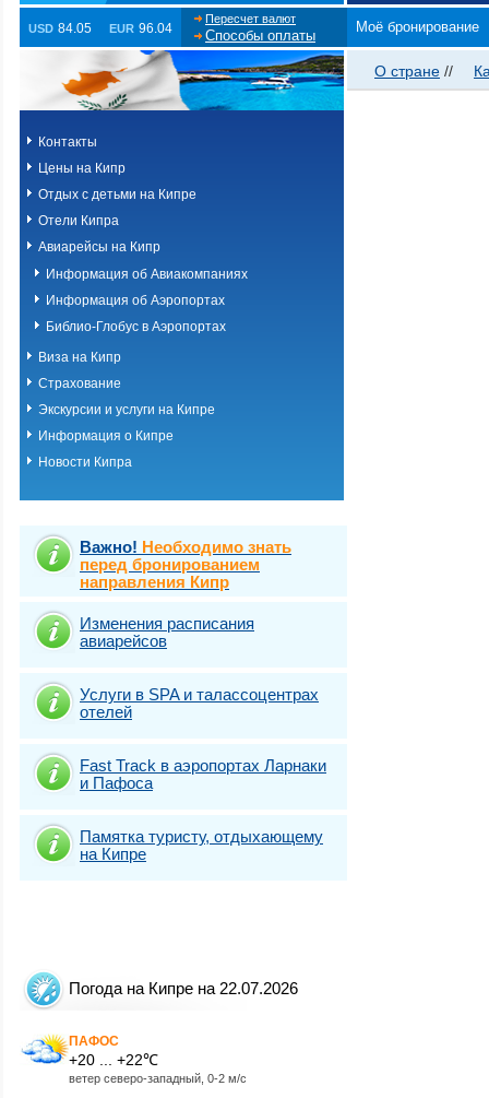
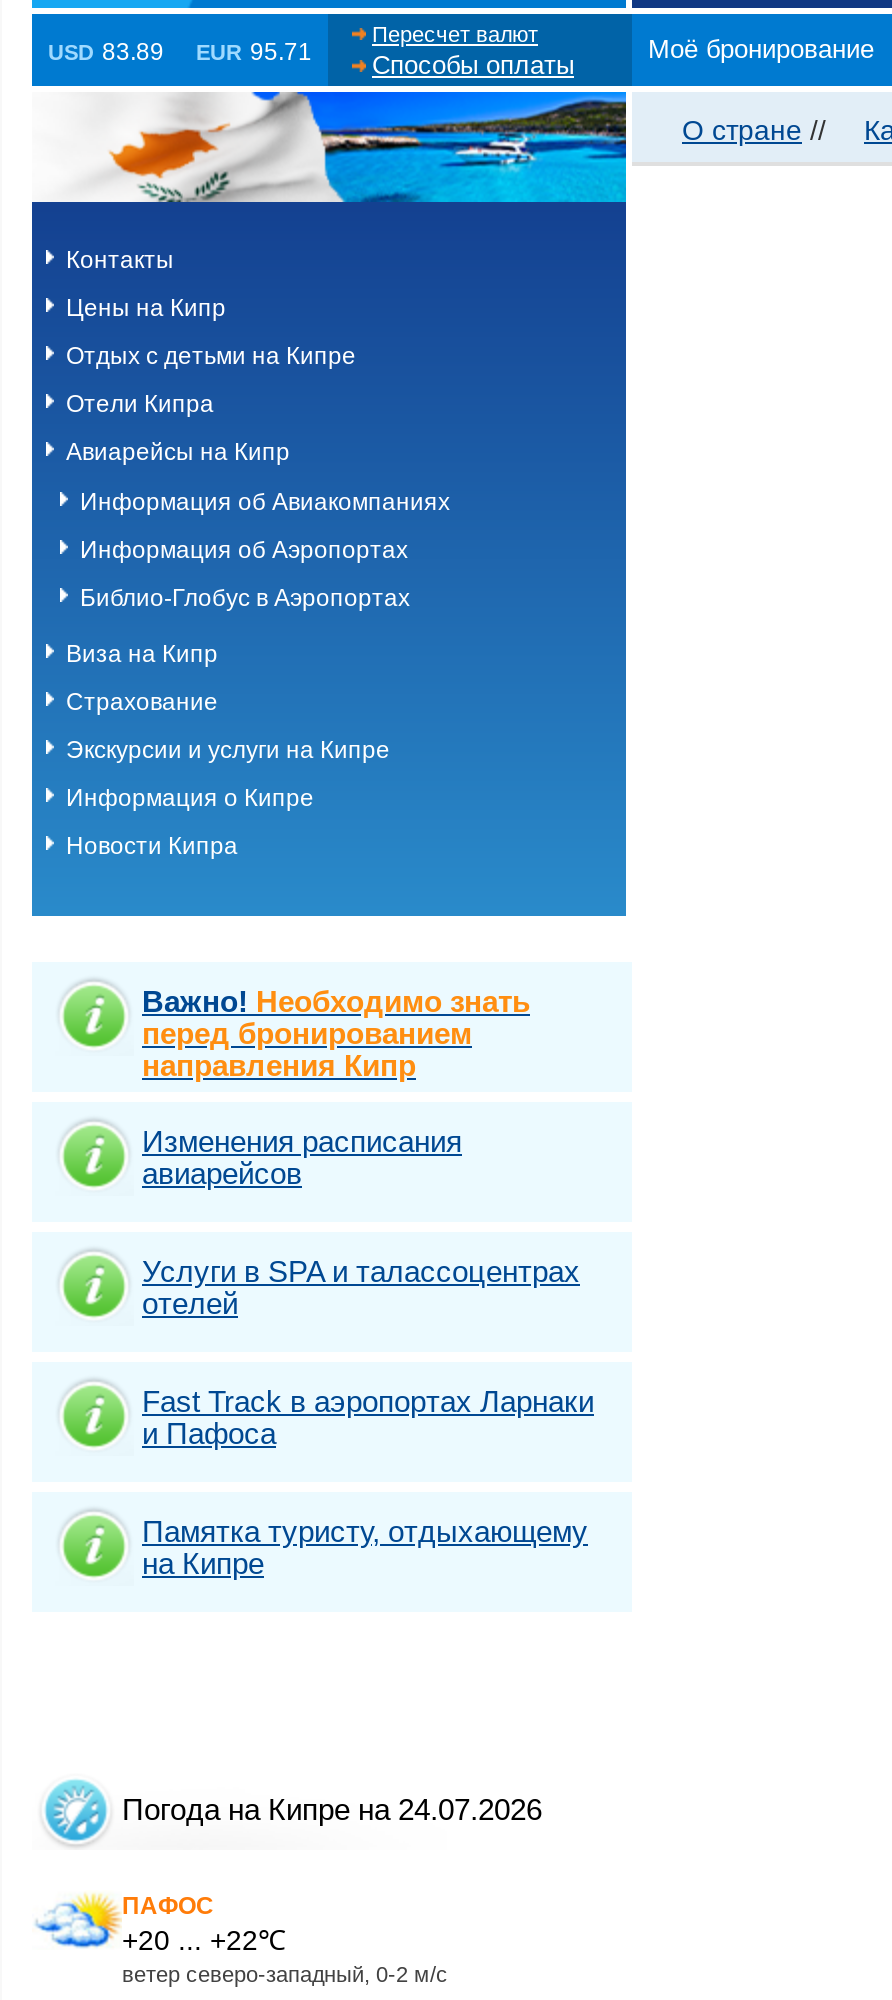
- USD 84.05
+ USD 83.89

- EUR 96.04
+ EUR 95.71

- Погода на Кипре на 22.07.2026
+ Погода на Кипре на 24.07.2026
